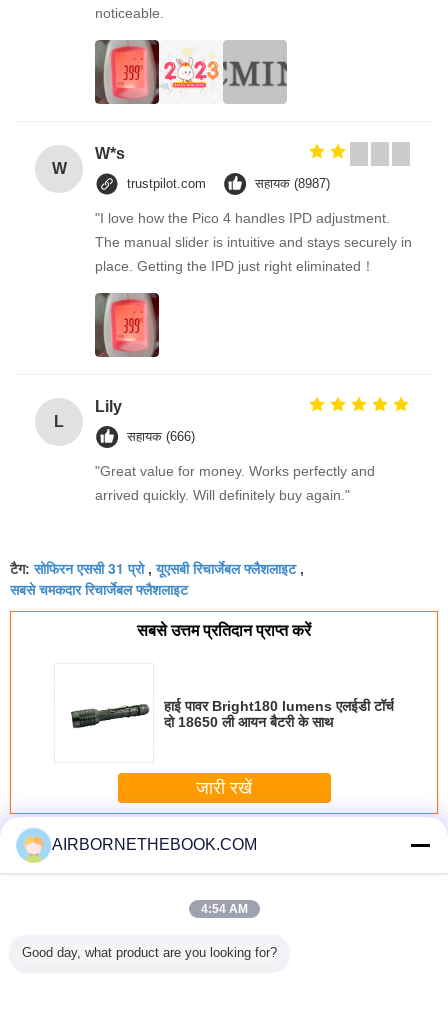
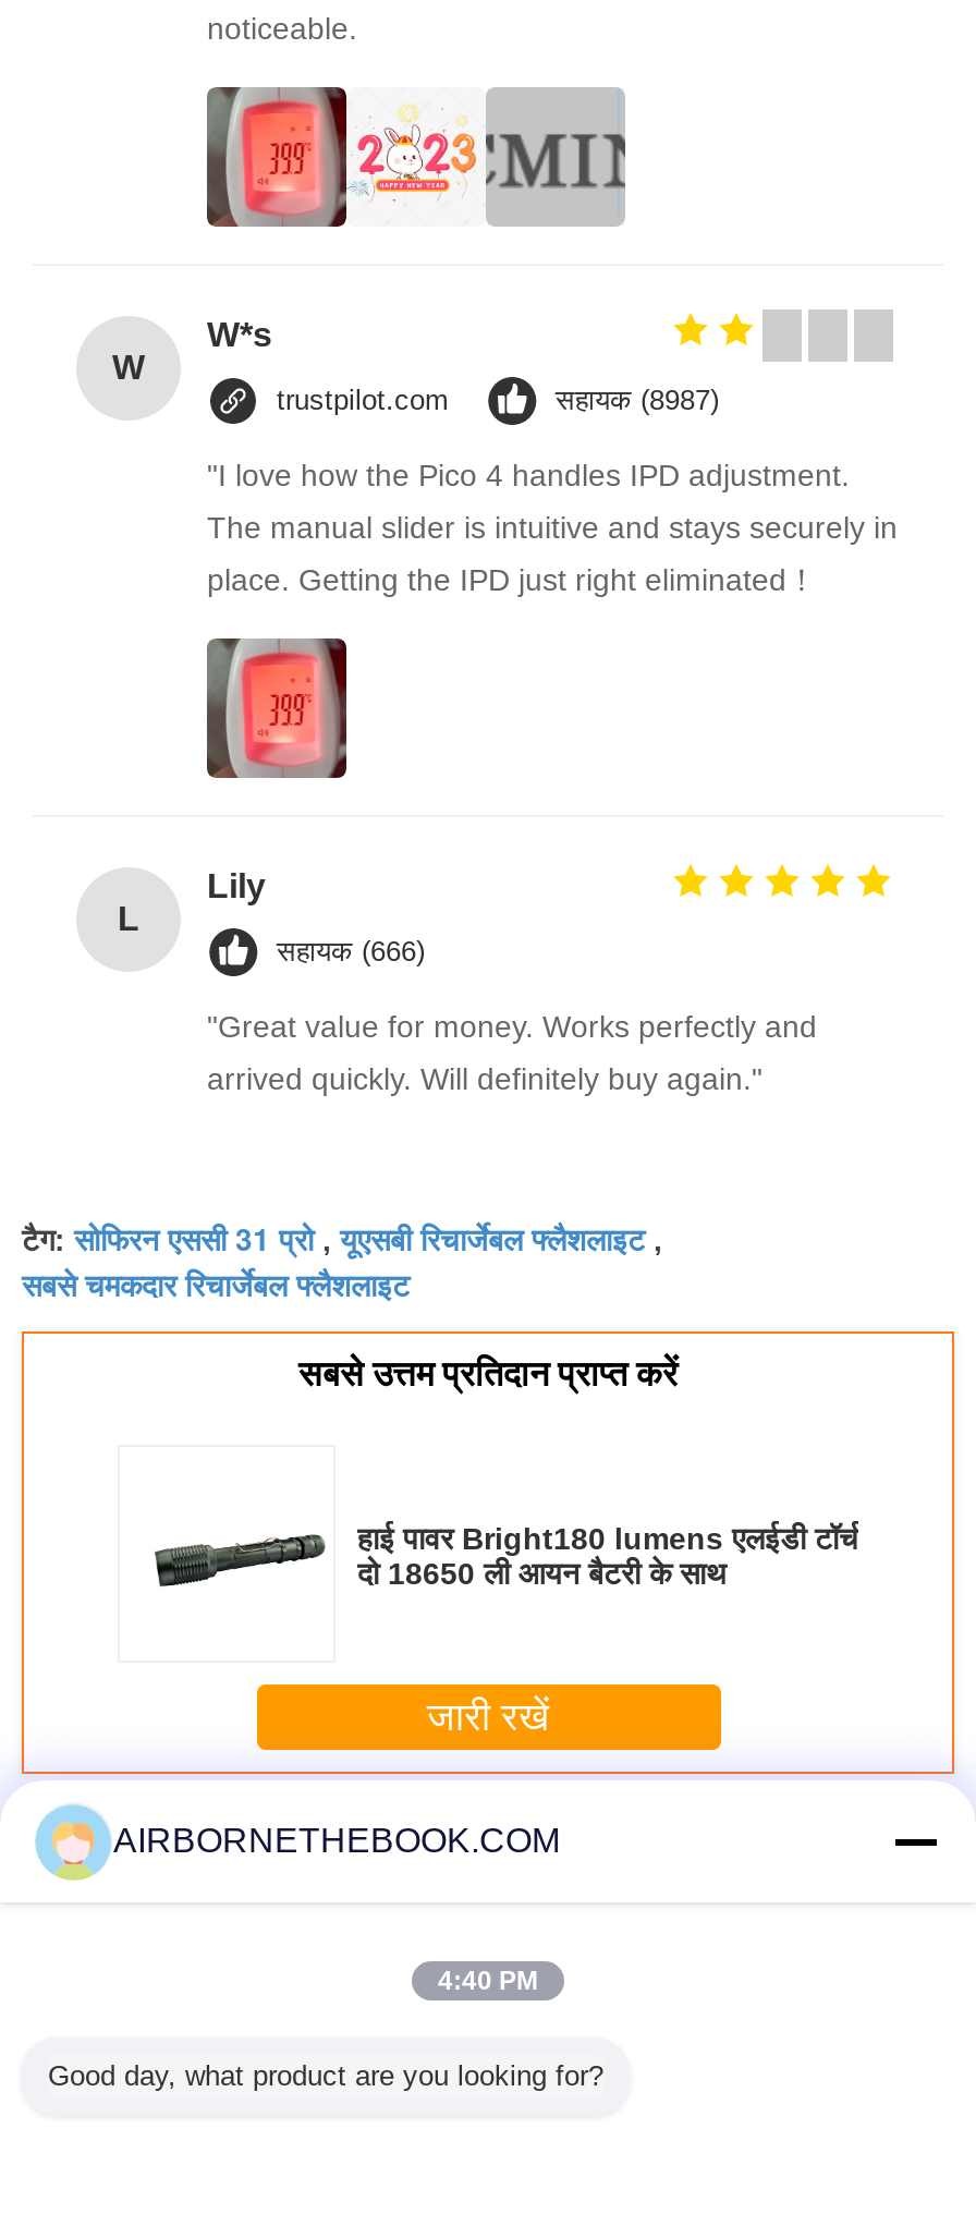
- 4:54 AM
+ 4:40 PM
